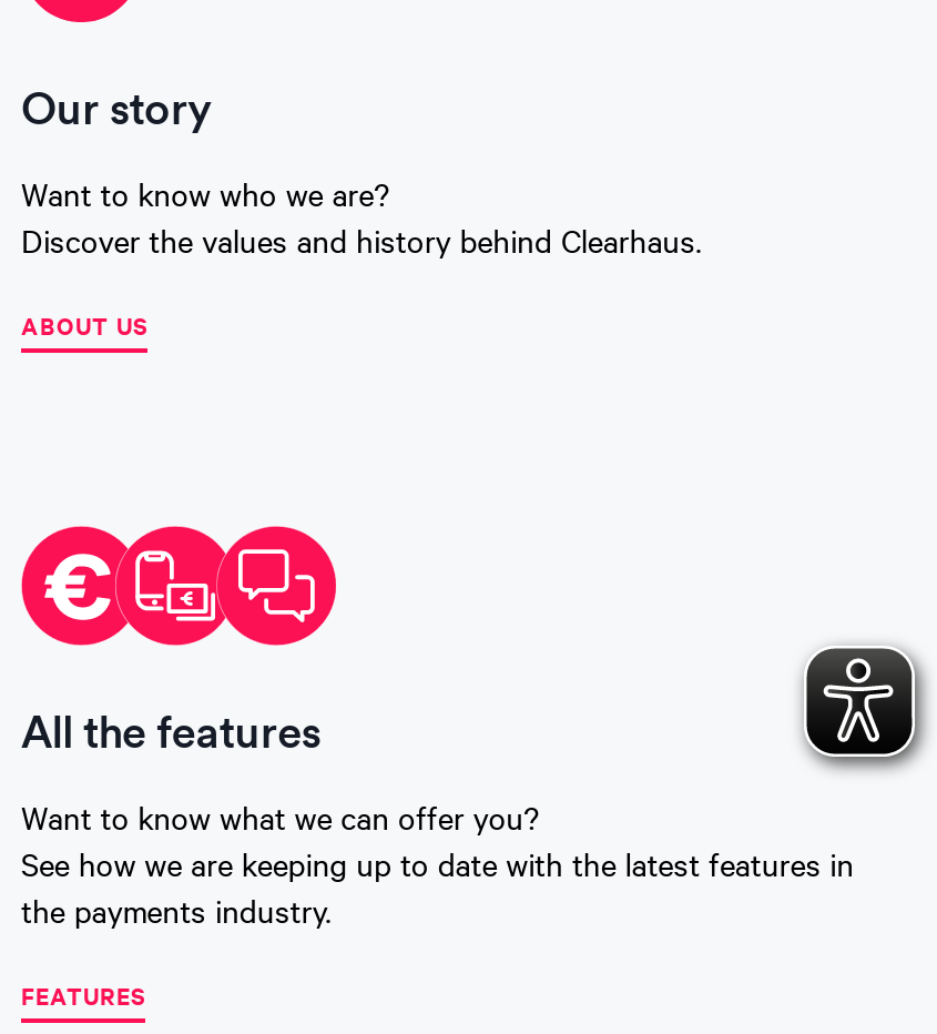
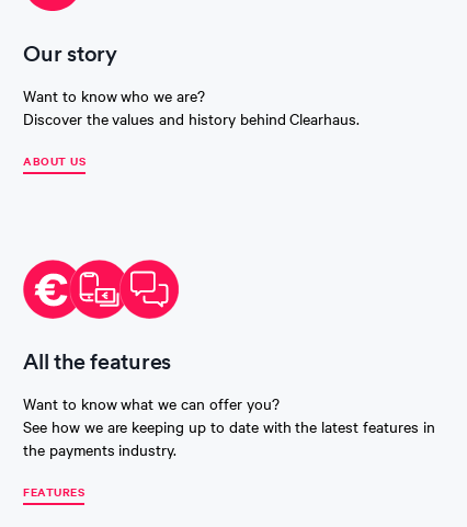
- [image]
